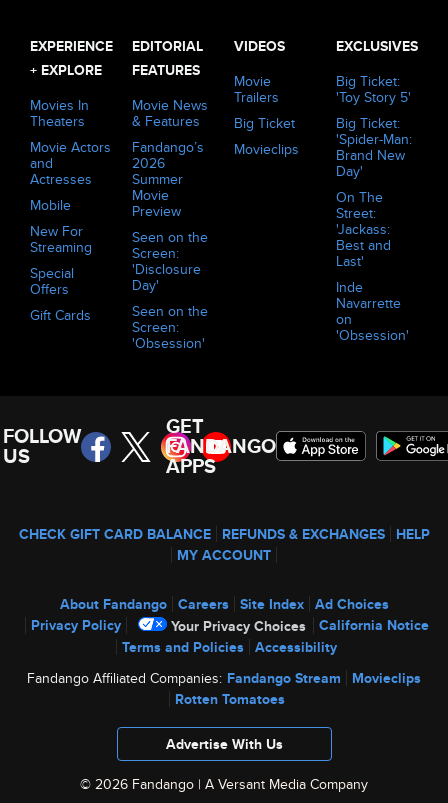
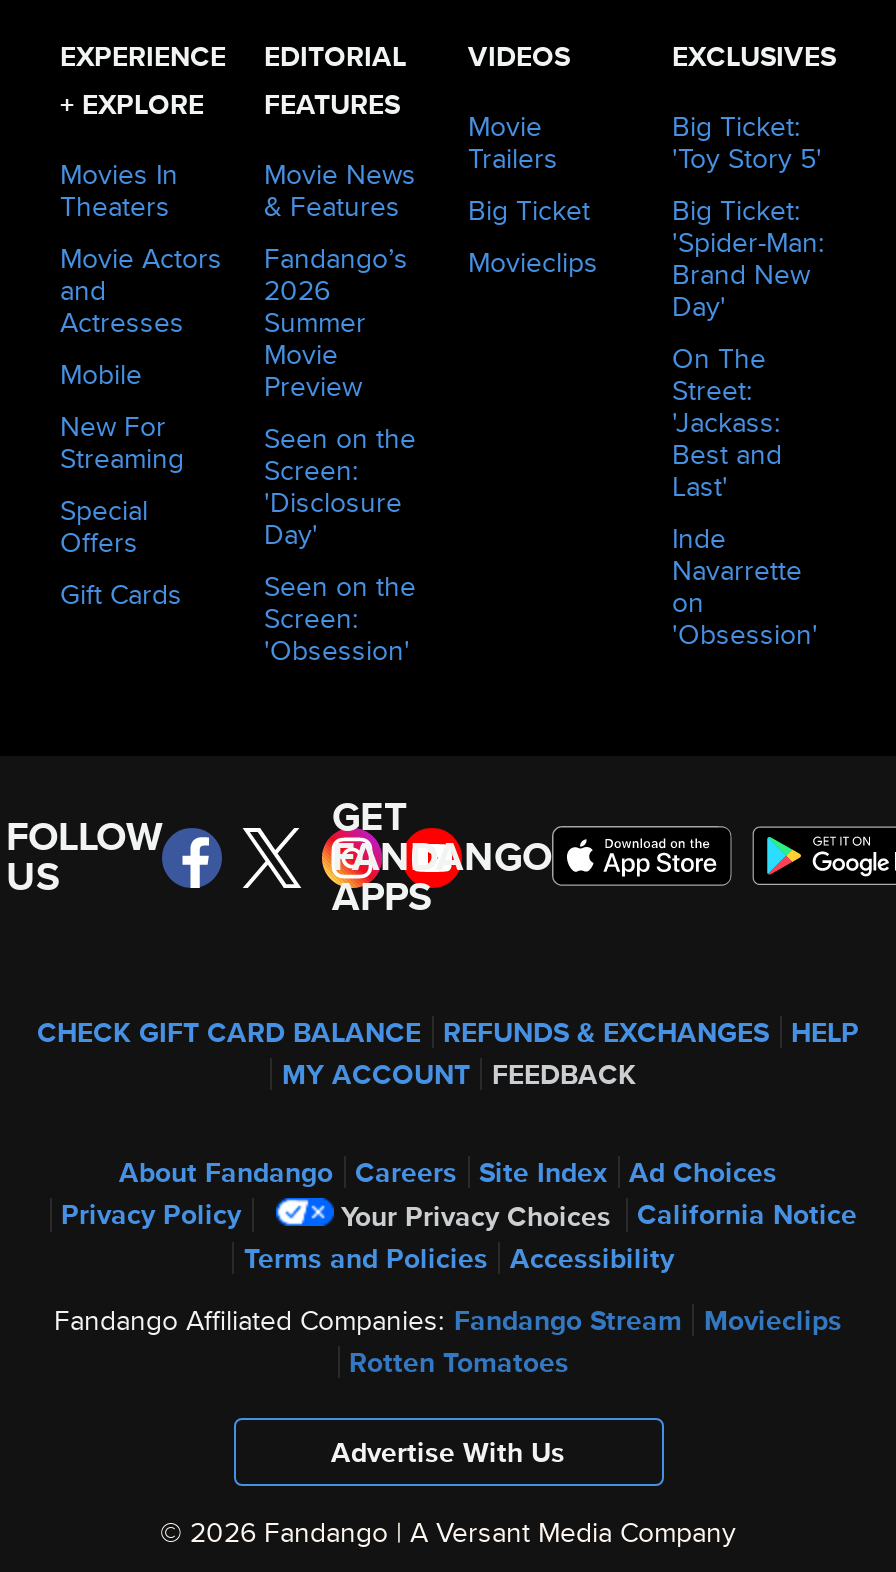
- MY ACCOUNT
+ MY ACCOUNT FEEDBACK
